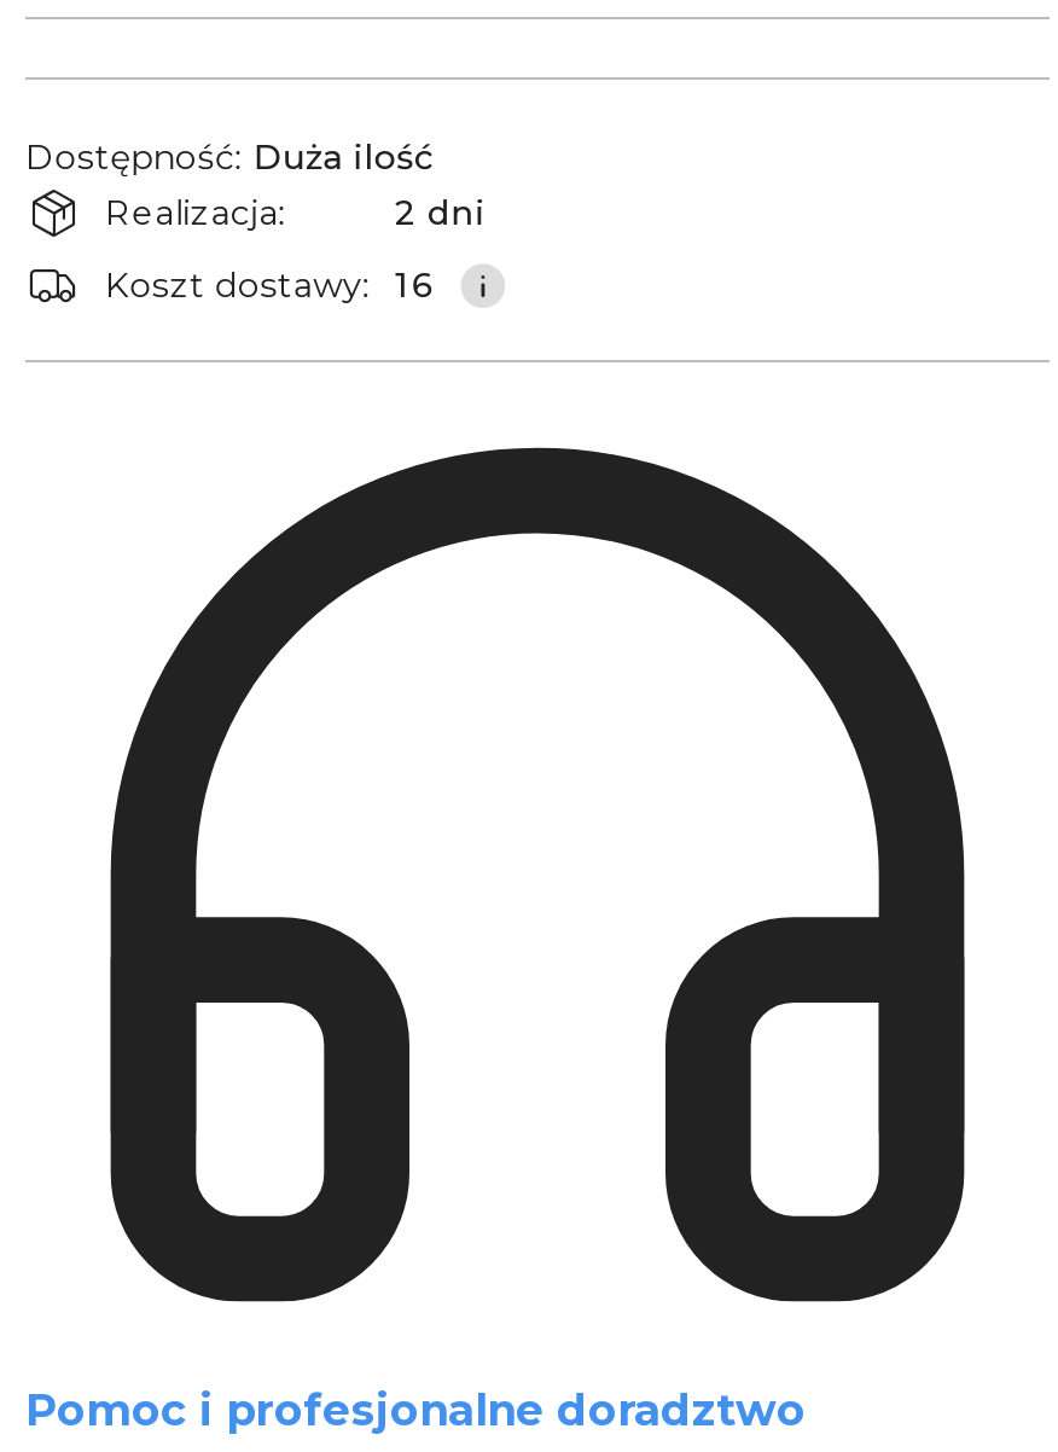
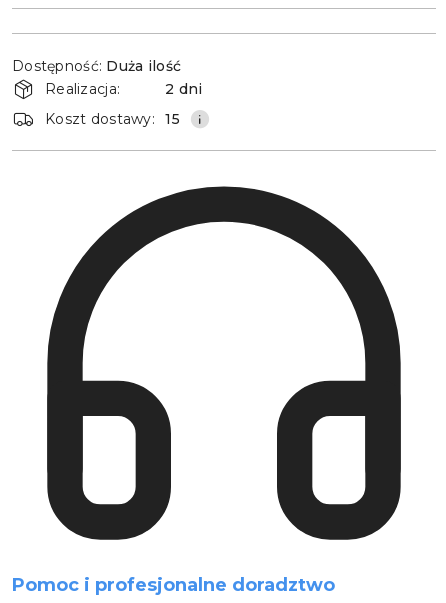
- Koszt dostawy: 16
+ Koszt dostawy: 15
